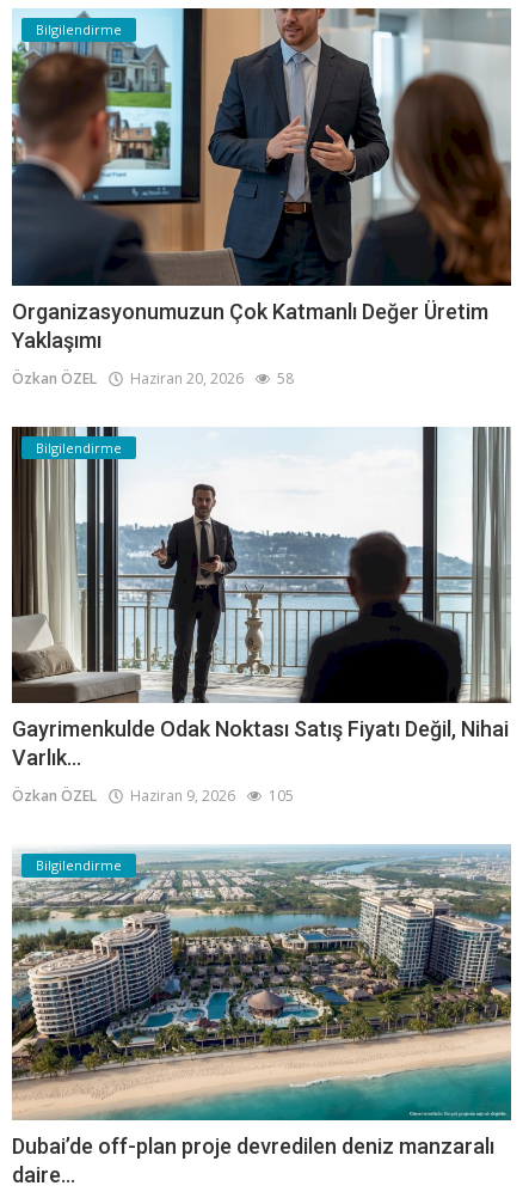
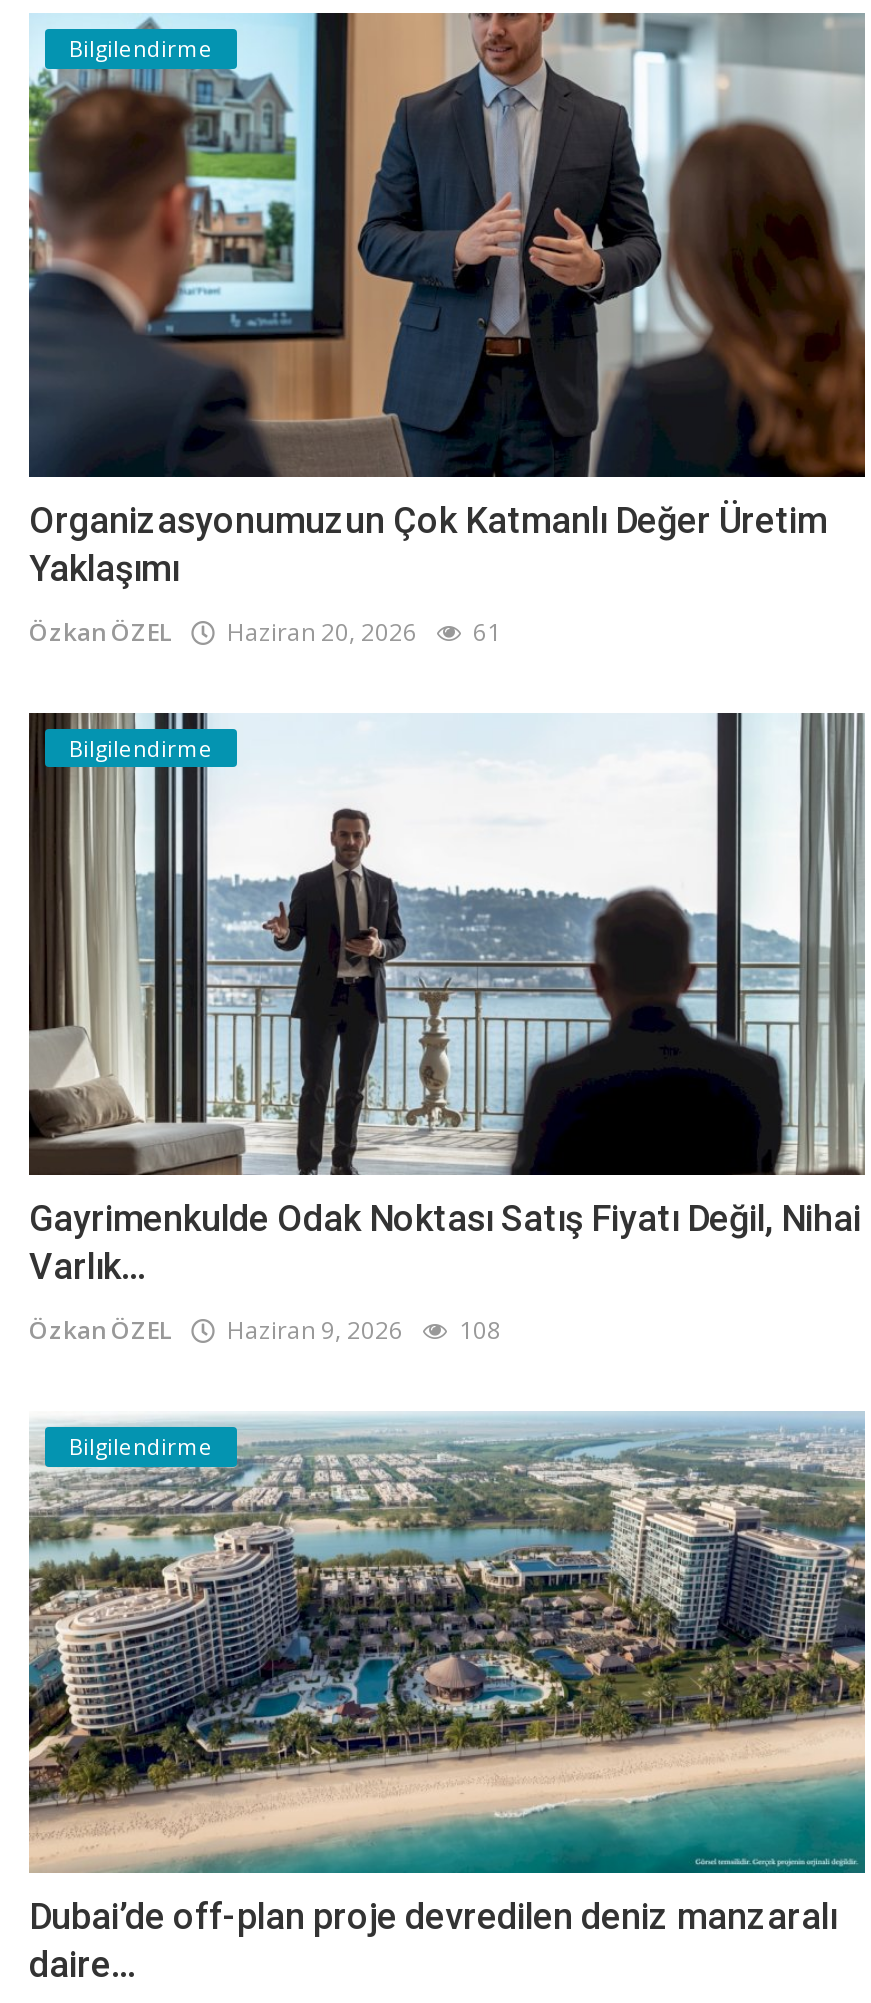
- Özkan ÖZEL Haziran 20, 2026 58
+ Özkan ÖZEL Haziran 20, 2026 61

- Özkan ÖZEL Haziran 9, 2026 105
+ Özkan ÖZEL Haziran 9, 2026 108
